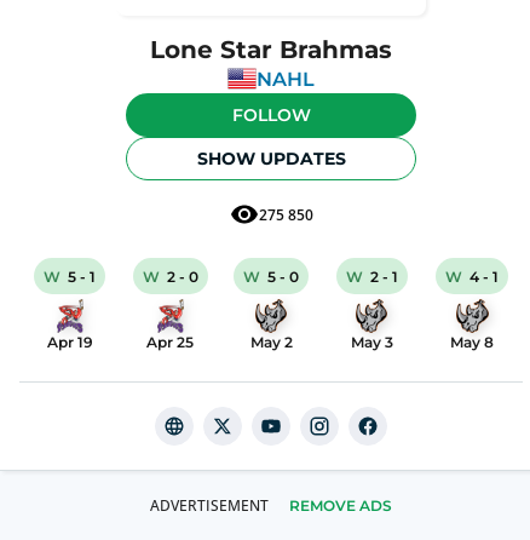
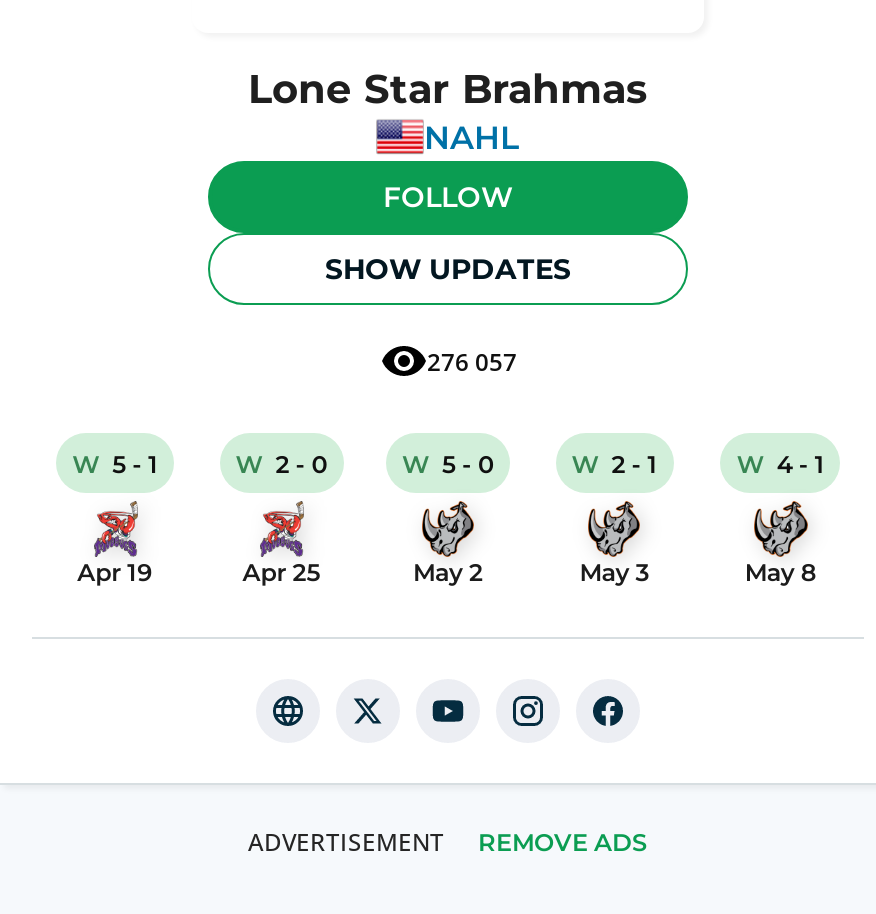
- 275 850
+ 276 057
